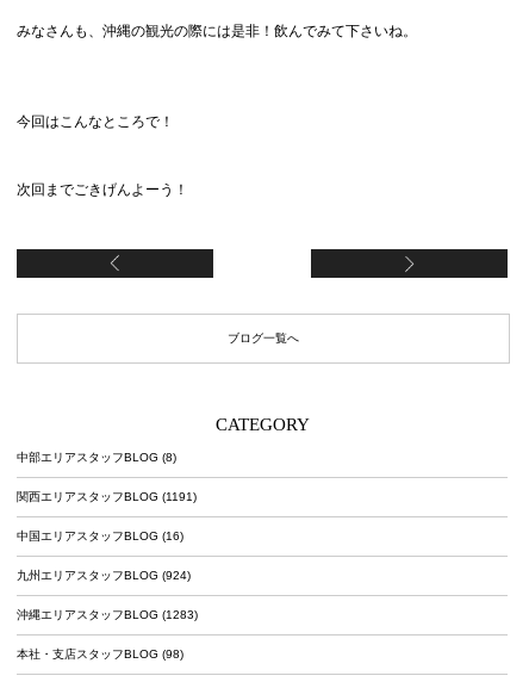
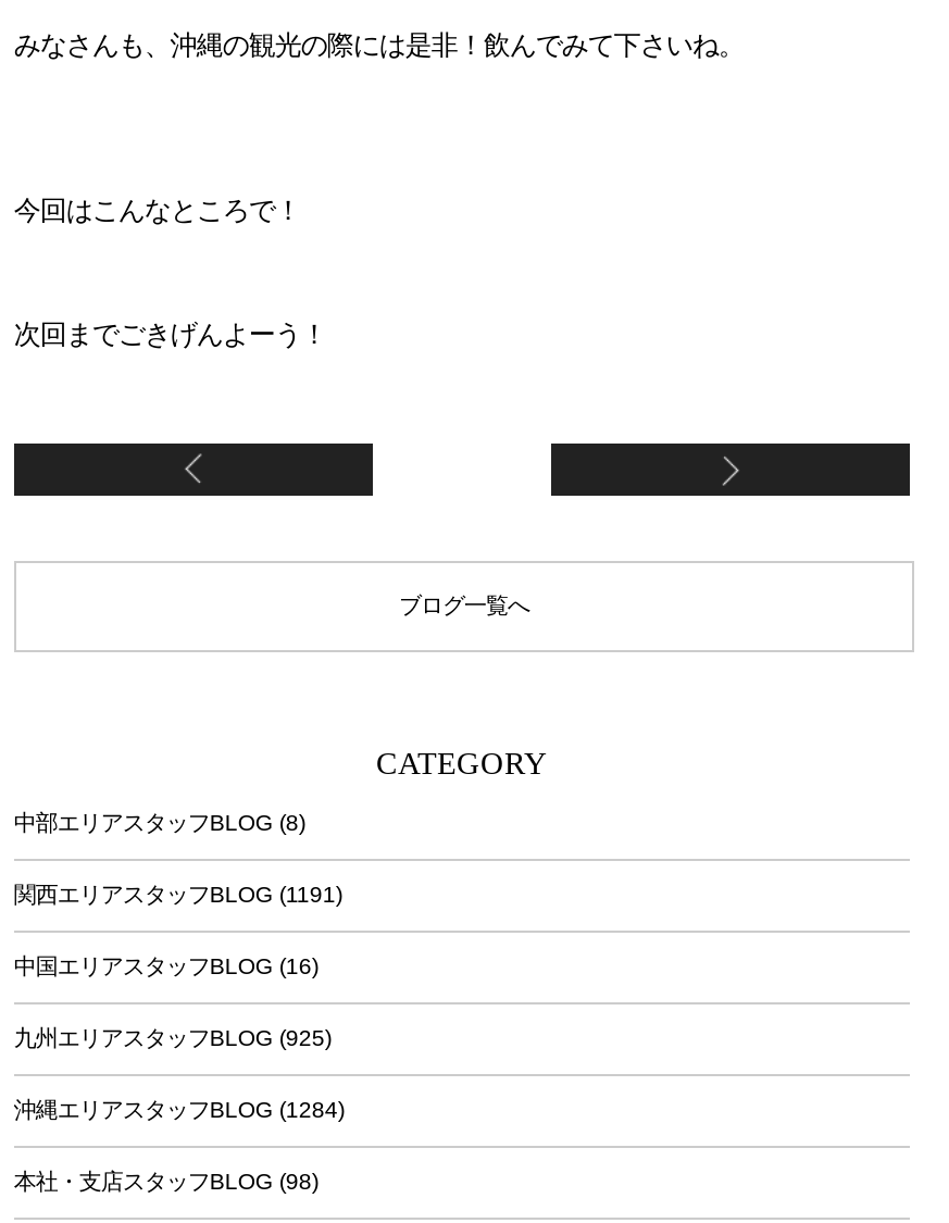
- 九州エリアスタッフBLOG (924)
+ 九州エリアスタッフBLOG (925)

- 沖縄エリアスタッフBLOG (1283)
+ 沖縄エリアスタッフBLOG (1284)
